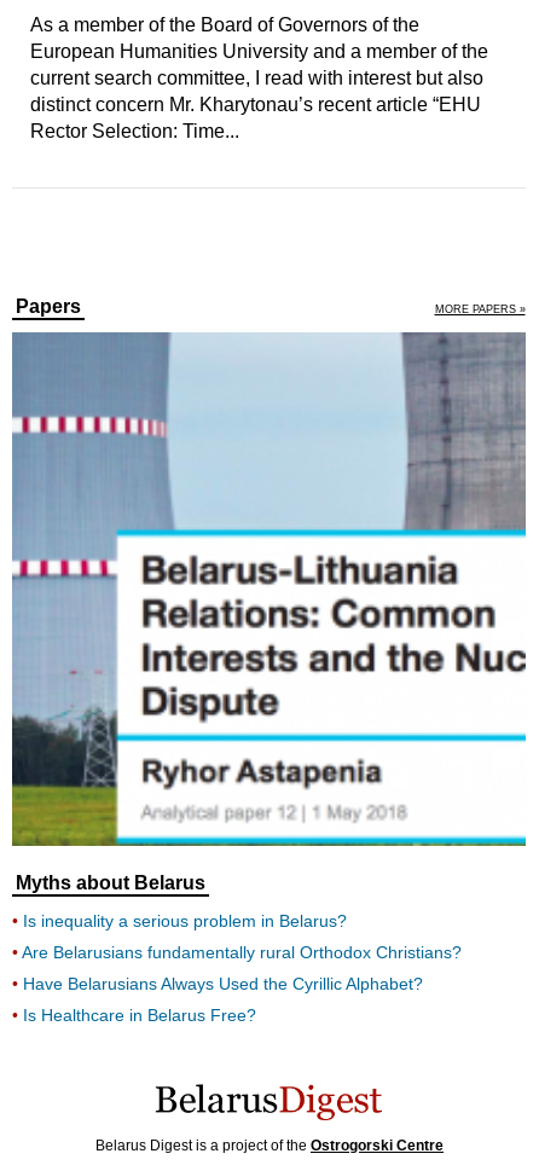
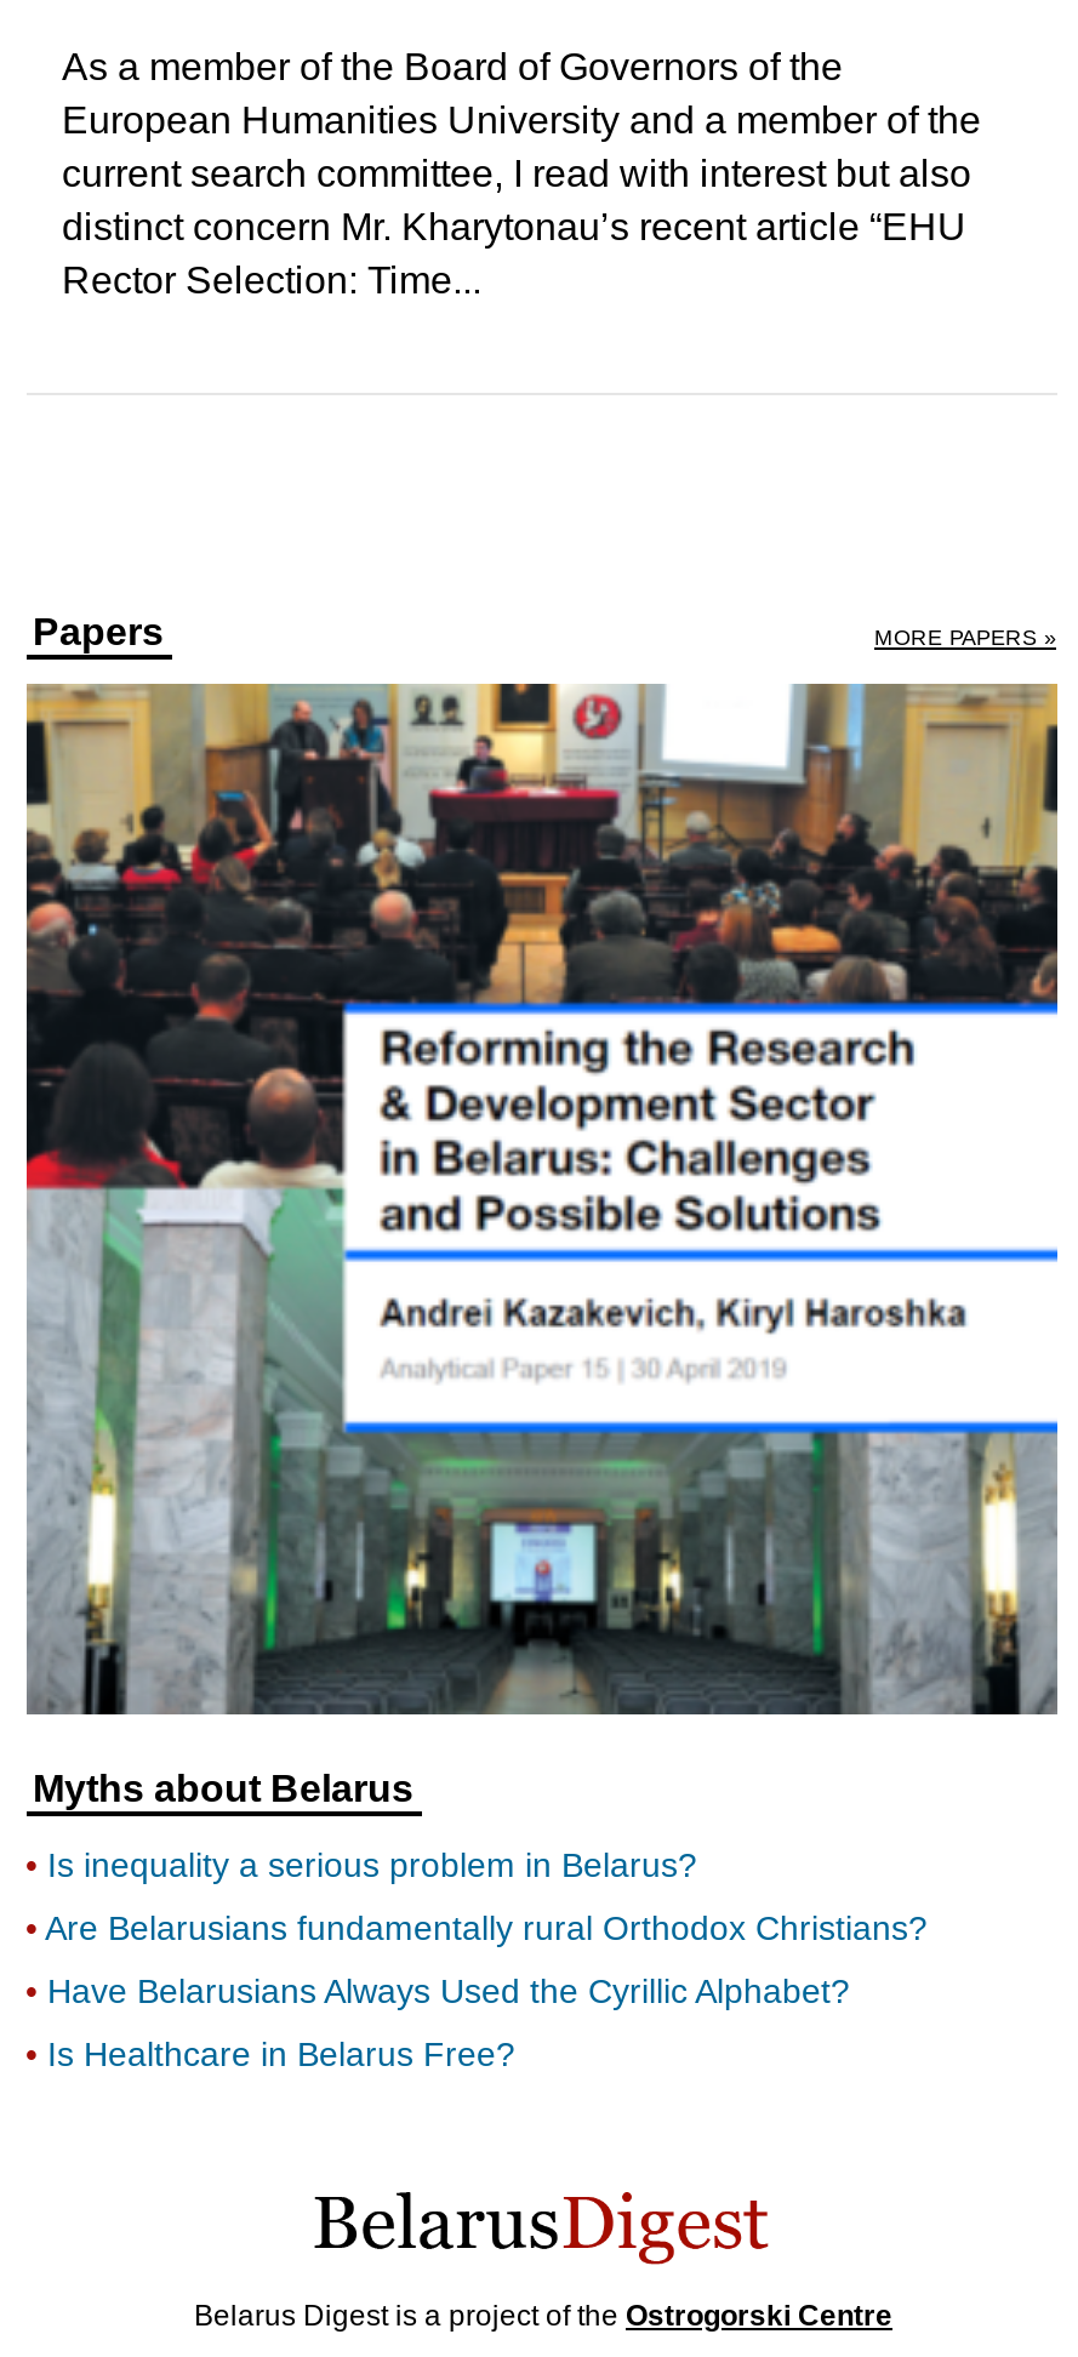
- [image]
+ [image]
